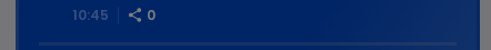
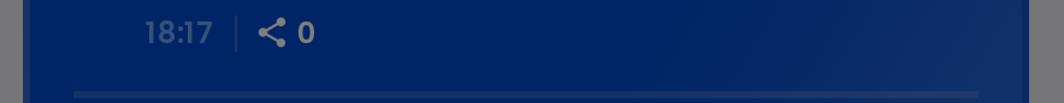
- 10:45 0
+ 18:17 0
